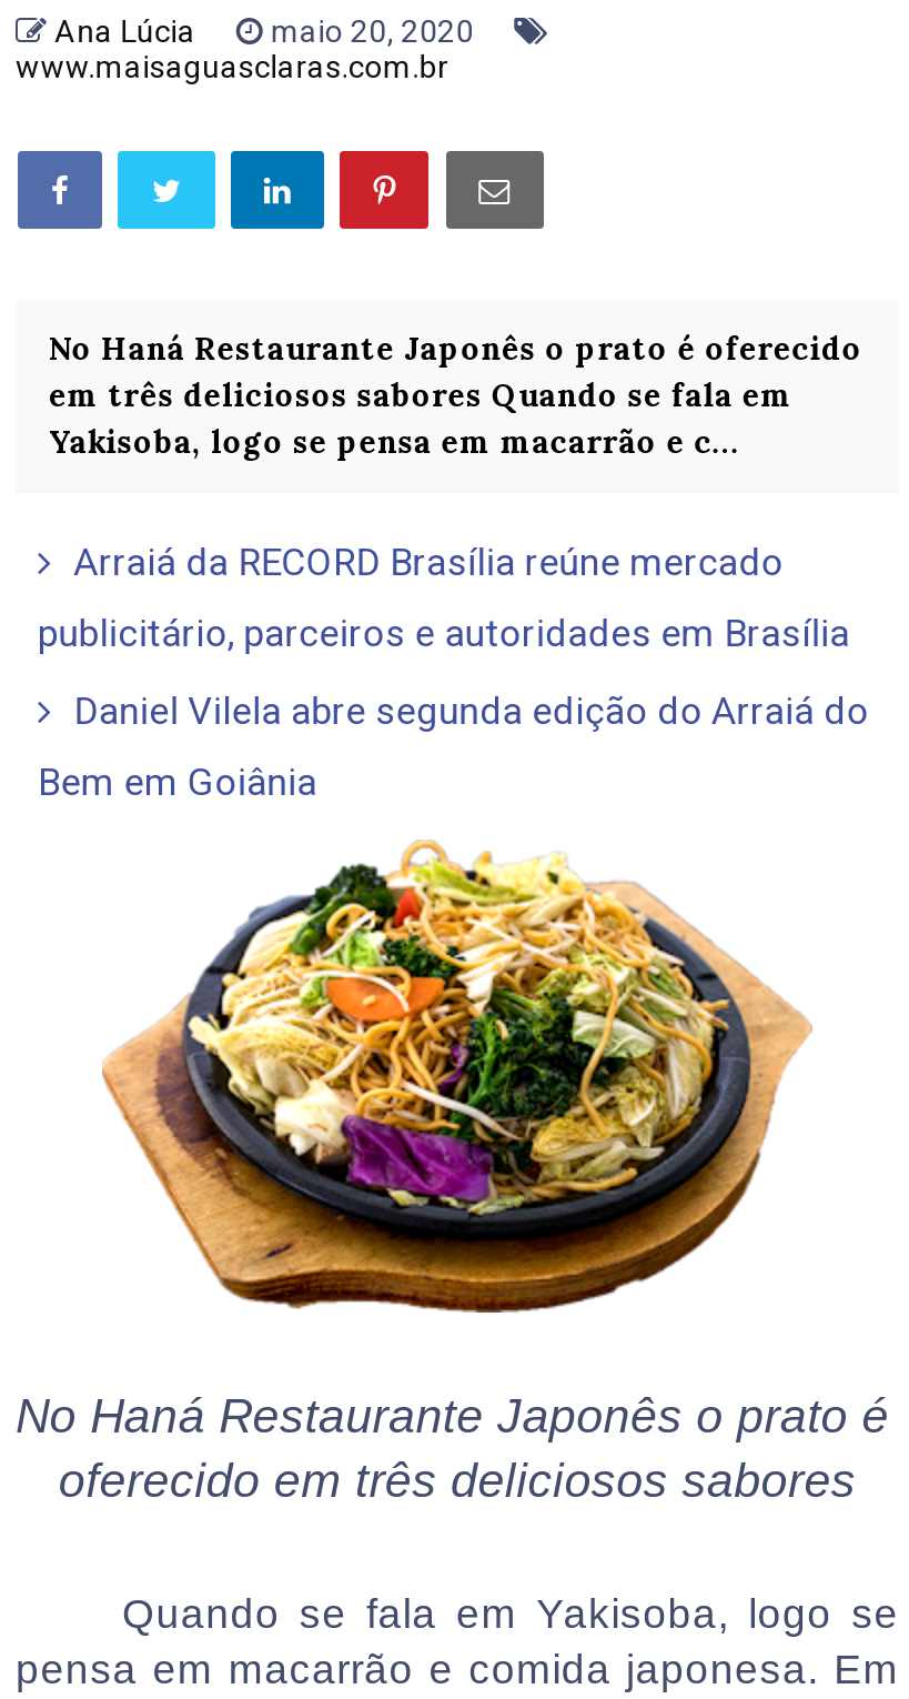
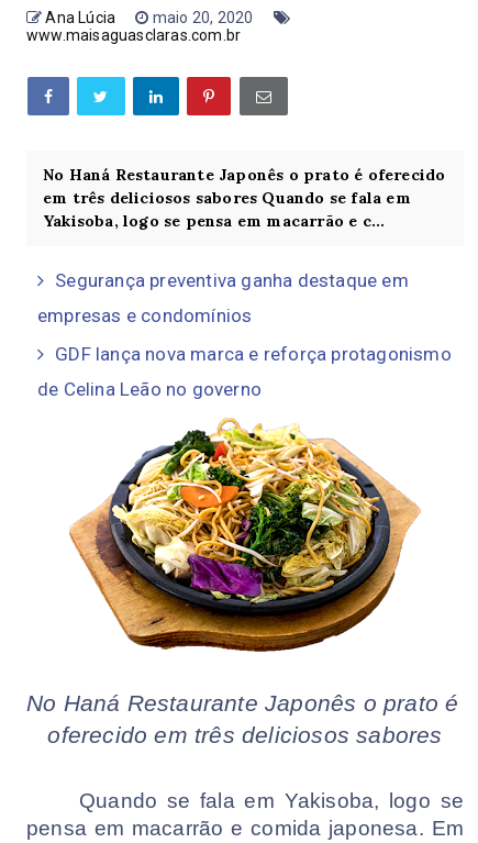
- Arraiá da RECORD Brasília reúne mercado
+ Segurança preventiva ganha destaque em

- publicitário, parceiros e autoridades em Brasília
+ empresas e condomínios

- Daniel Vilela abre segunda edição do Arraiá do
+ GDF lança nova marca e reforça protagonismo

- Bem em Goiânia
+ de Celina Leão no governo
